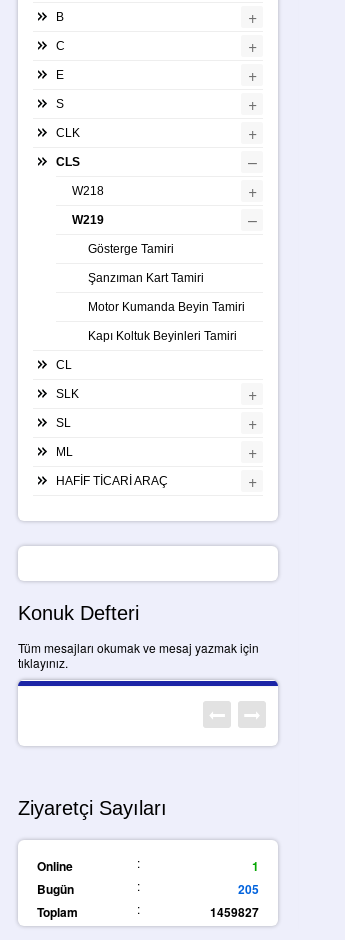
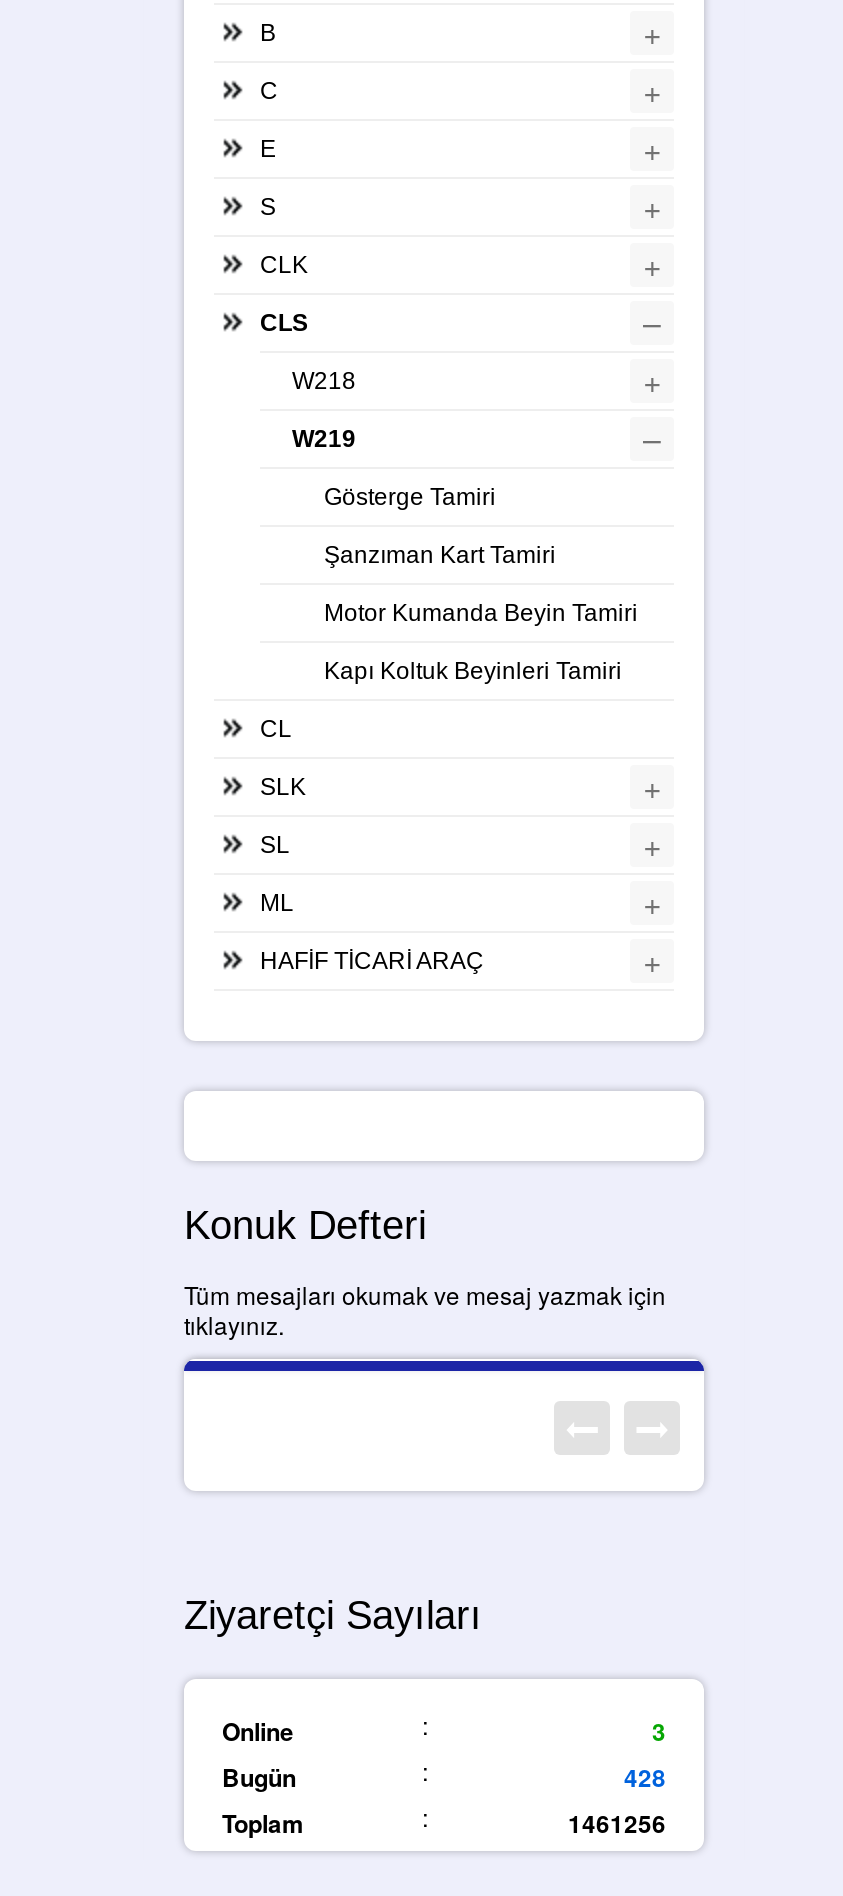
- 1
+ 3

- 205
+ 428

- 1459827
+ 1461256
